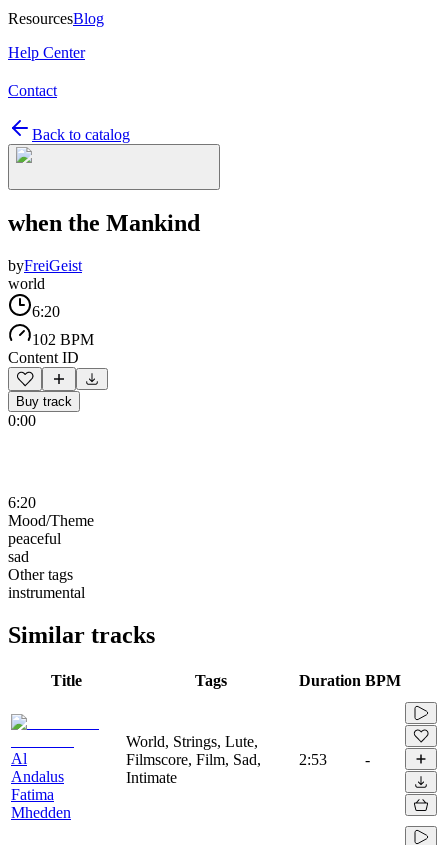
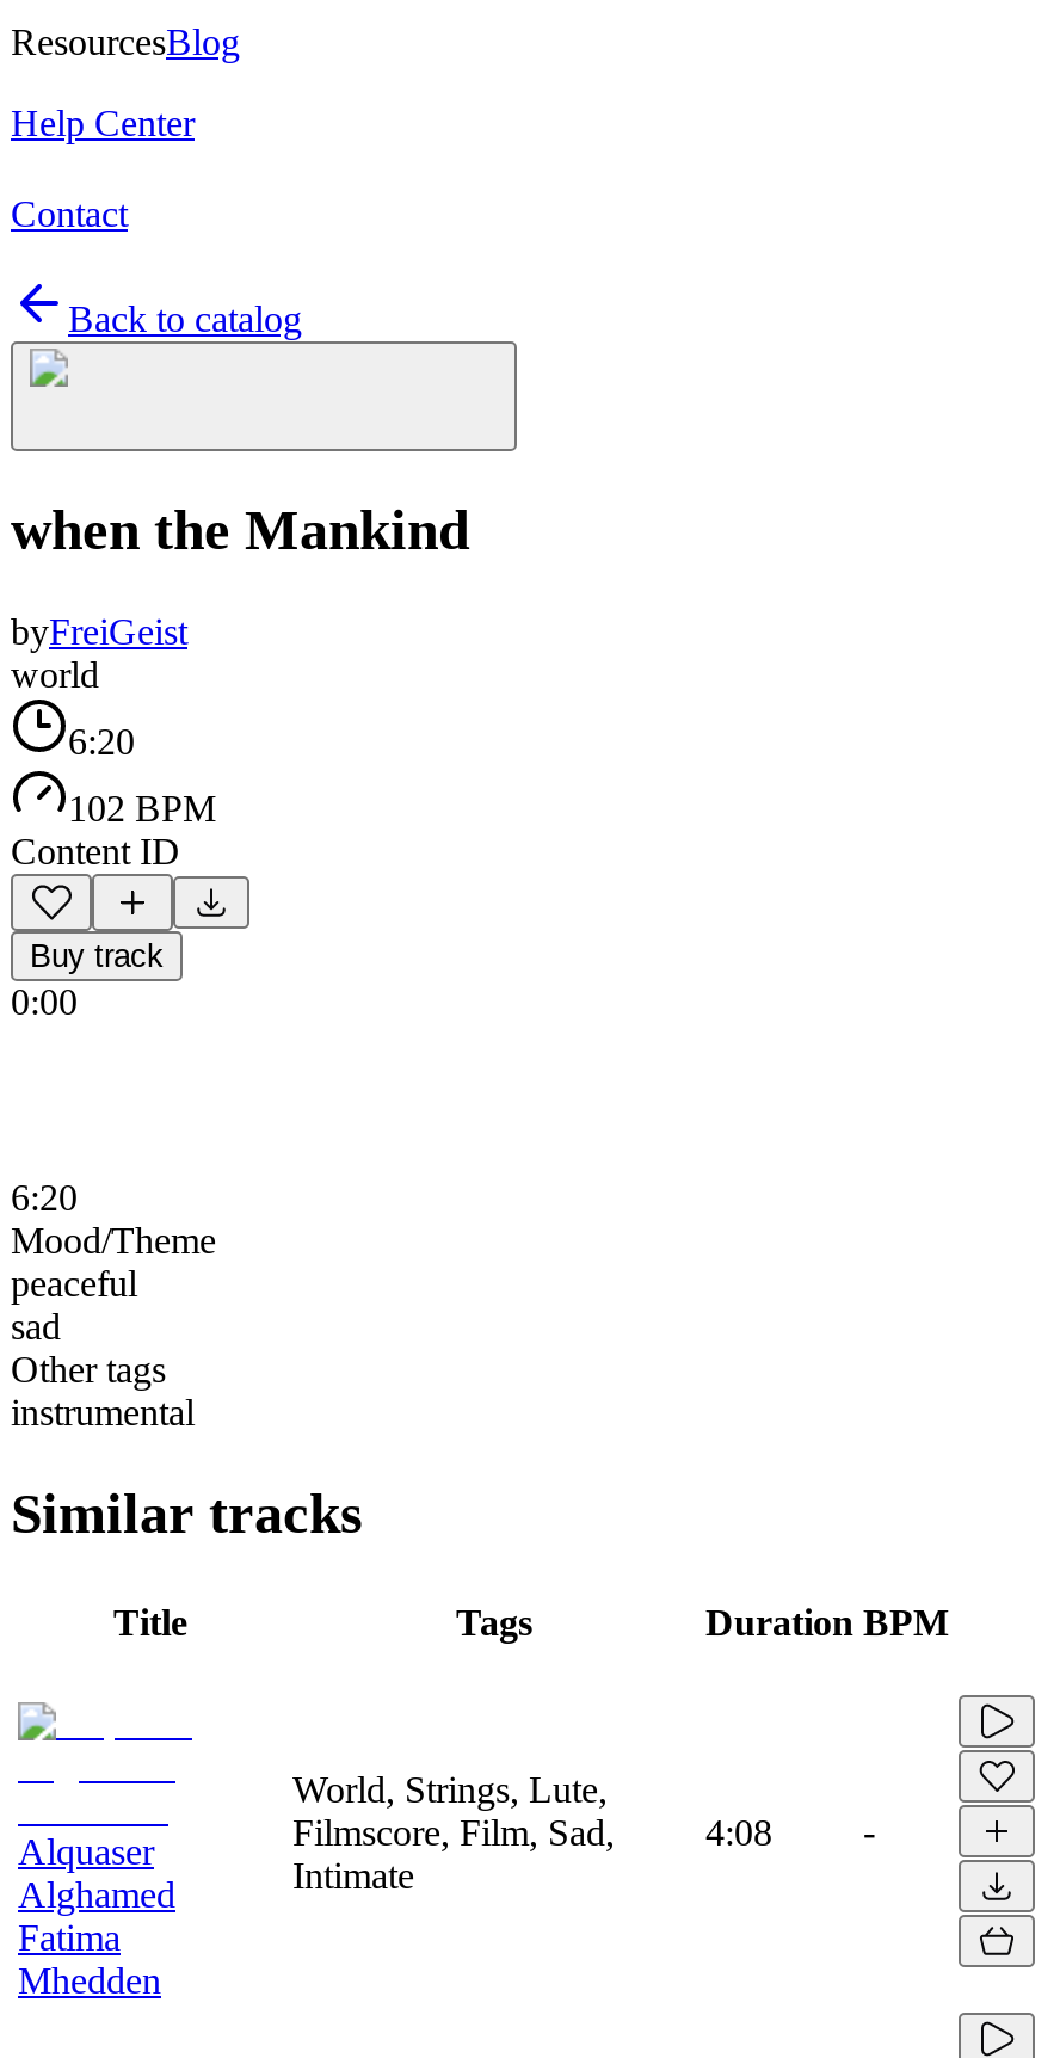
- Al
- Andalus
+ Alquaser
+ Alghamed

- 2:53
+ 4:08
